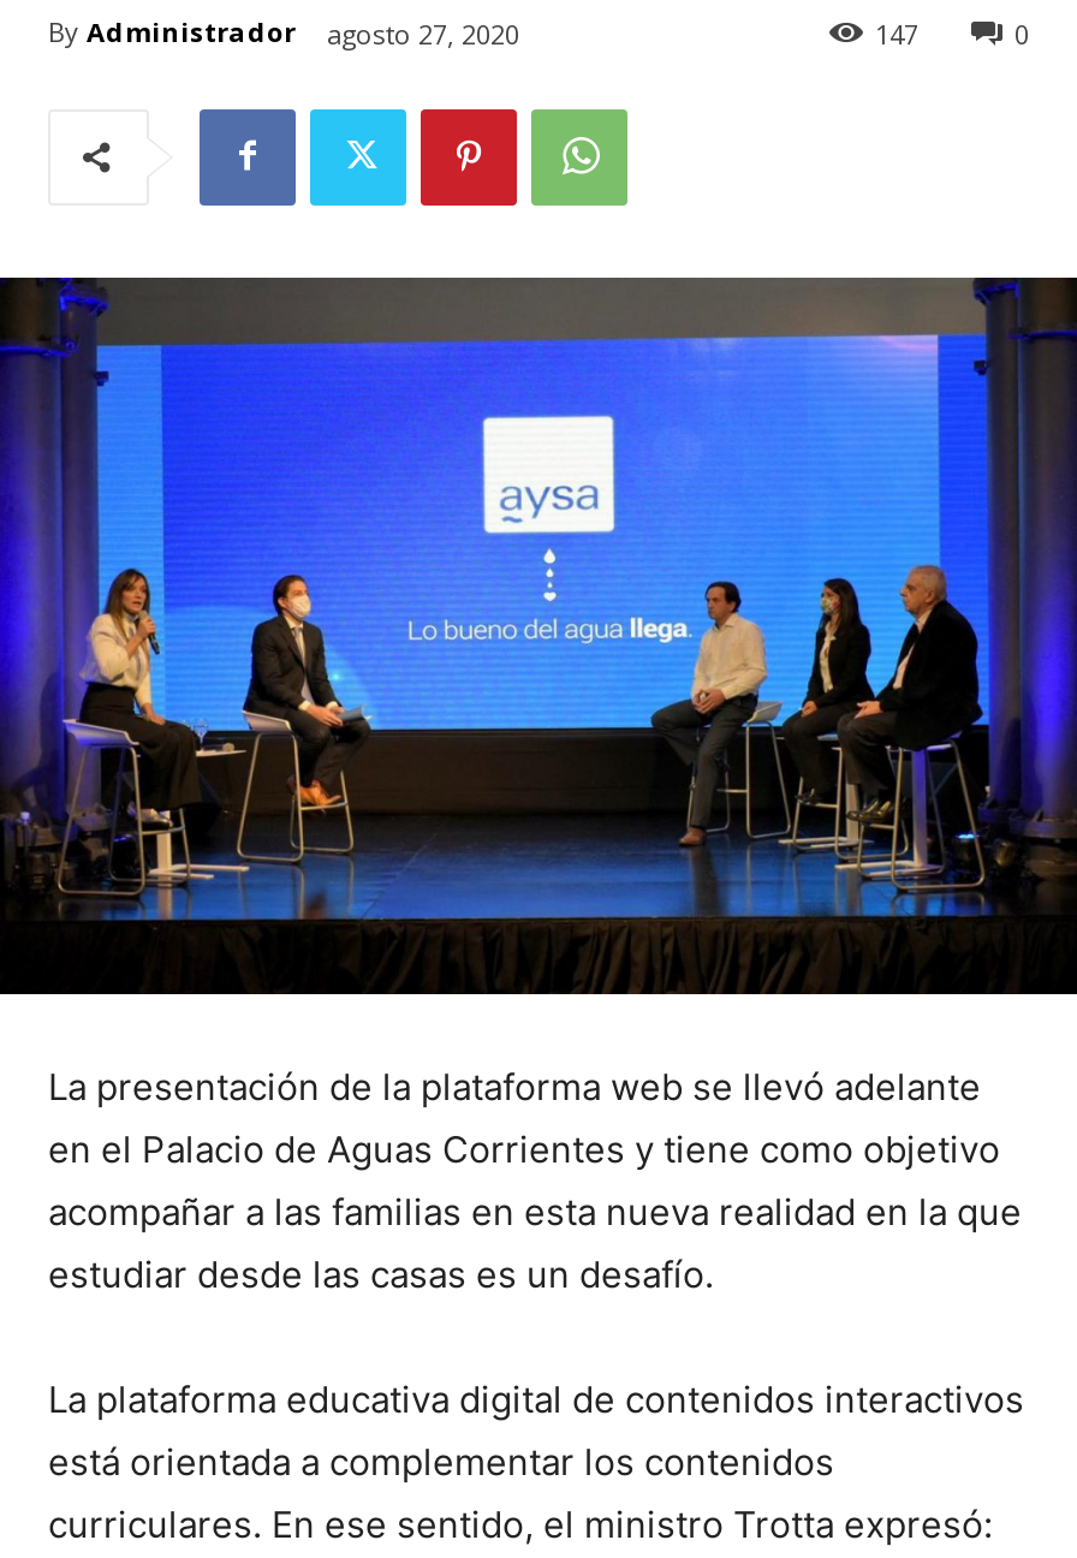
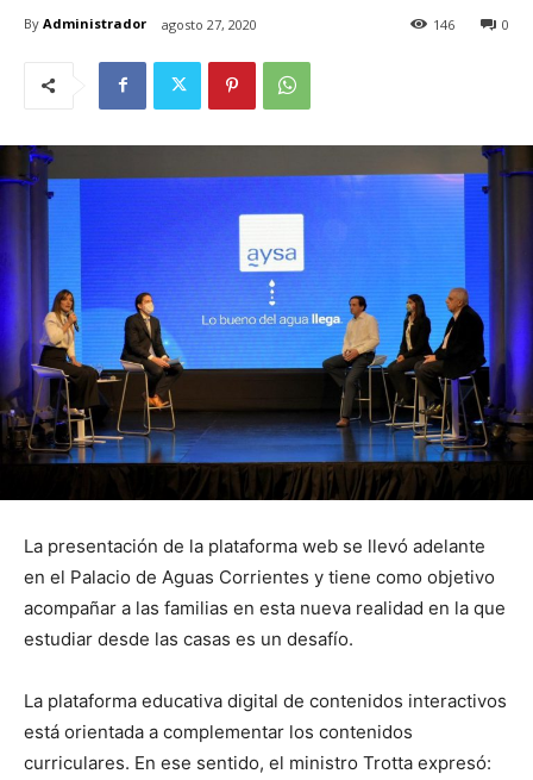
- 147
+ 146
